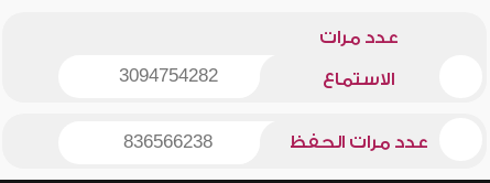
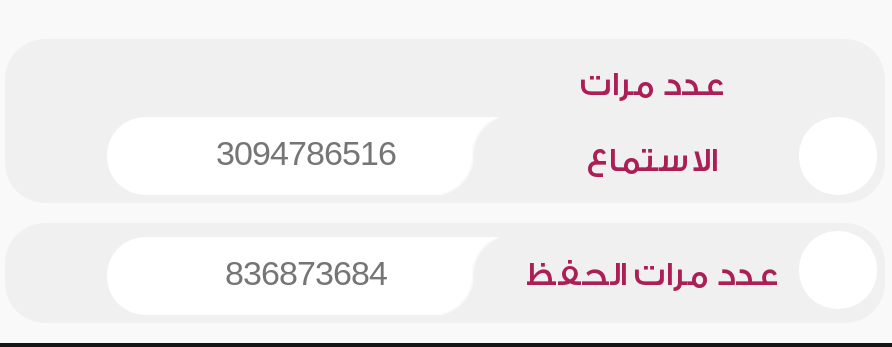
- 3094754282
+ 3094786516

- 836566238
+ 836873684
